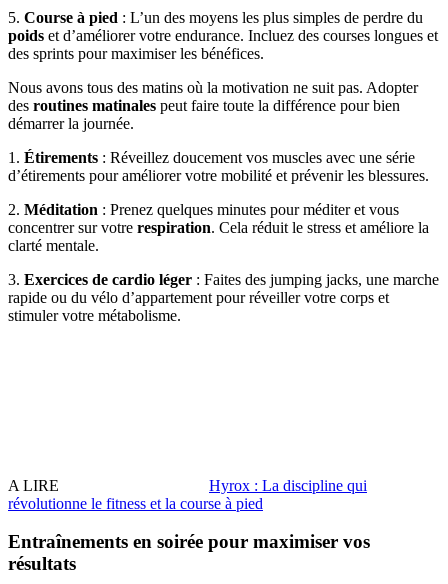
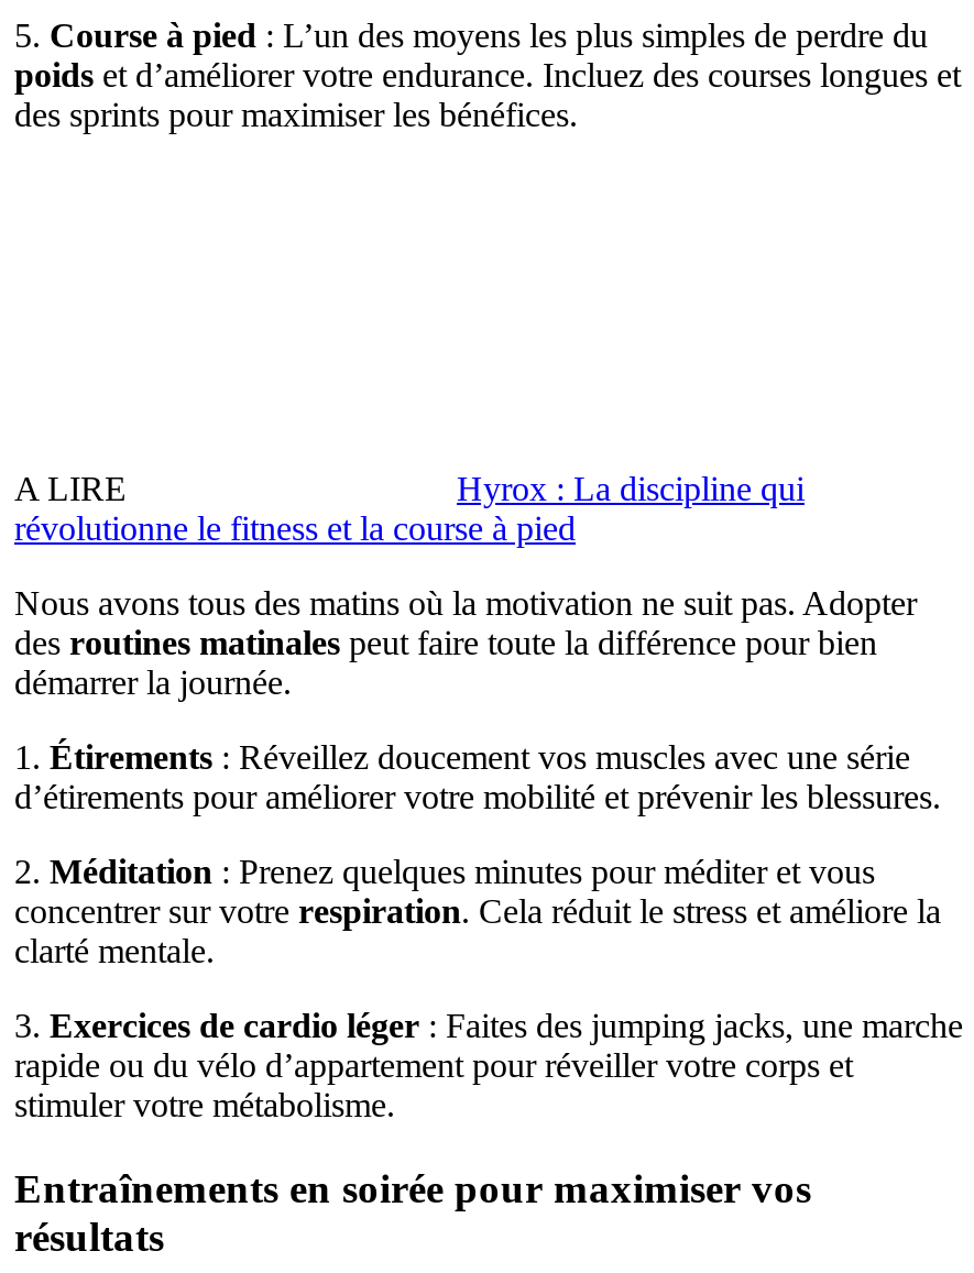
moved down: Nous avons tous des matins où la motivation ne suit pas. Adopter | des routines matinales peut faire toute la différence pour bien | démarrer la journée. | ... | rapide ou du vélo d’appartement pour réveiller votre corps et | stimuler votre métabolisme.

moved up: A LIRE | Hyrox : La discipline qui | révolutionne le fitness et la course à pied
